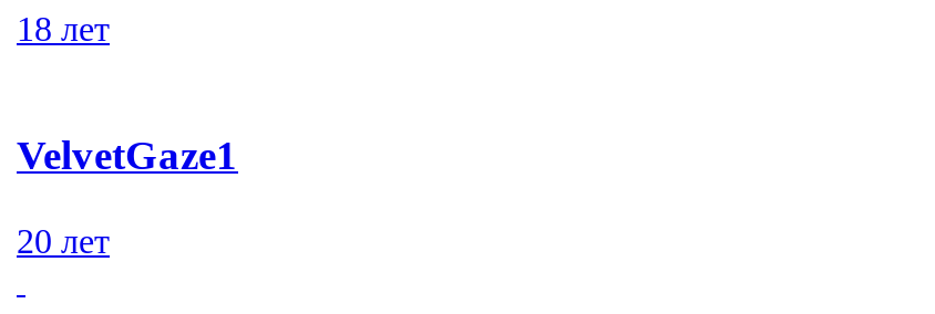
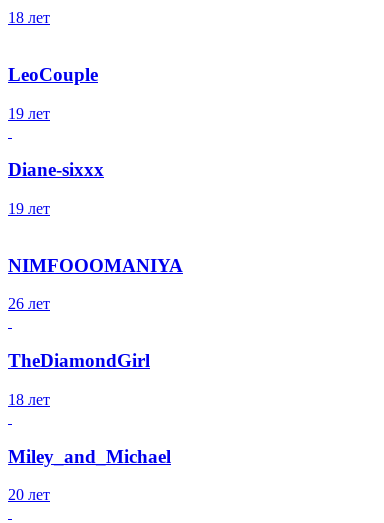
- VelvetGaze1
+ LeoCouple
+ 19 лет
+ Diane-sixxx
+ 19 лет
+ NIMFOOOMANIYA
+ 26 лет
+ TheDiamondGirl
+ 18 лет
+ Miley_and_Michael
